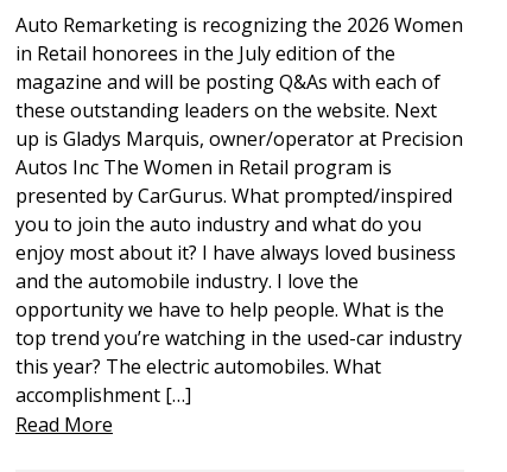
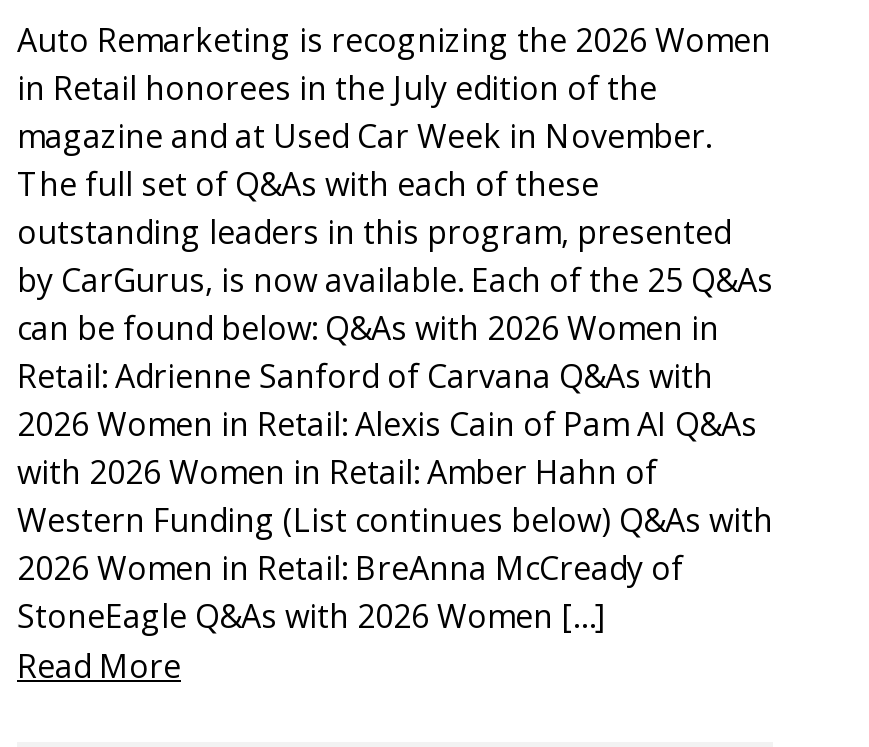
- magazine and will be posting Q&As with each of
- these outstanding leaders on the website. Next
- up is Gladys Marquis, owner/operator at Precision
- Autos Inc The Women in Retail program is
- presented by CarGurus. What prompted/inspired
- you to join the auto industry and what do you
- enjoy most about it? I have always loved business
- and the automobile industry. I love the
- opportunity we have to help people. What is the
- top trend you’re watching in the used-car industry
- this year? The electric automobiles. What
- accomplishment […]
+ magazine and at Used Car Week in November.
+ The full set of Q&As with each of these
+ outstanding leaders in this program, presented
+ by CarGurus, is now available. Each of the 25 Q&As
+ can be found below: Q&As with 2026 Women in
+ Retail: Adrienne Sanford of Carvana Q&As with
+ 2026 Women in Retail: Alexis Cain of Pam AI Q&As
+ with 2026 Women in Retail: Amber Hahn of
+ Western Funding (List continues below) Q&As with
+ 2026 Women in Retail: BreAnna McCready of
+ StoneEagle Q&As with 2026 Women […]
